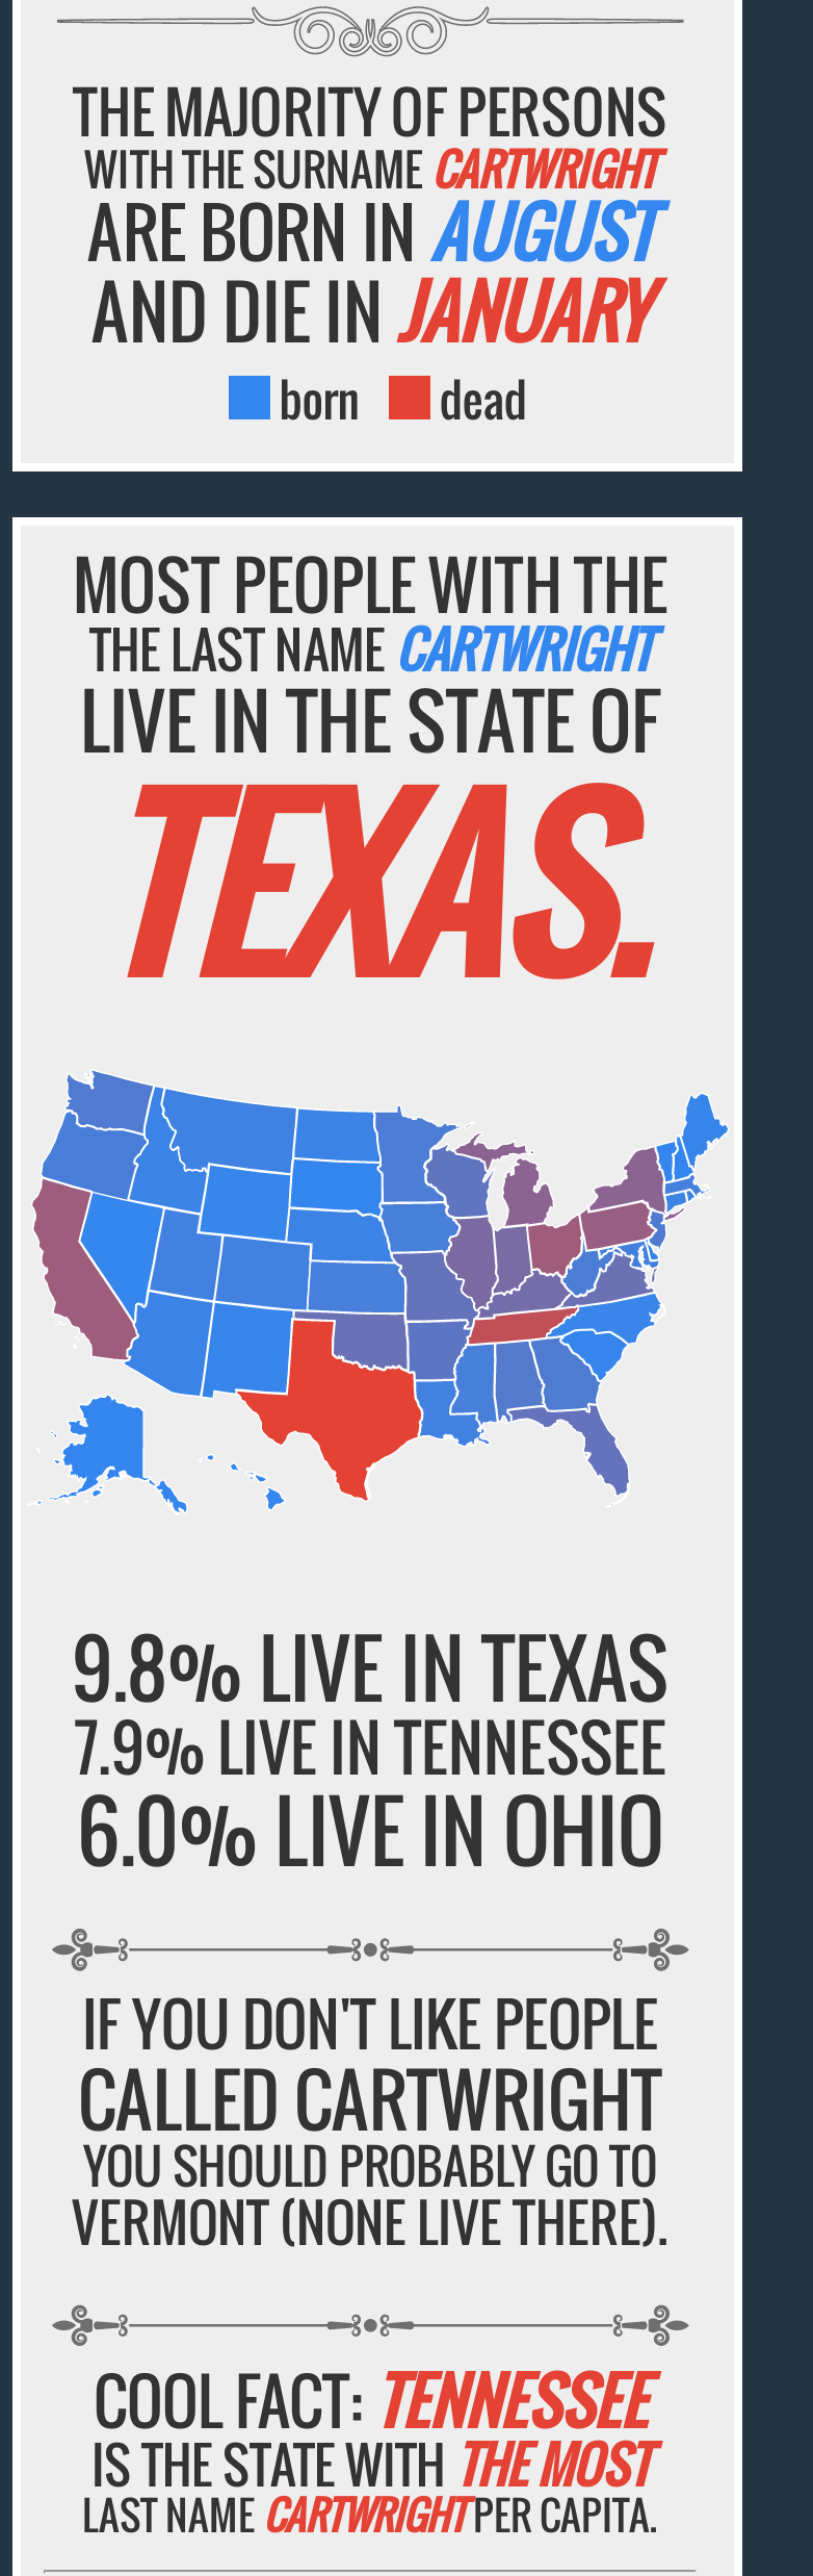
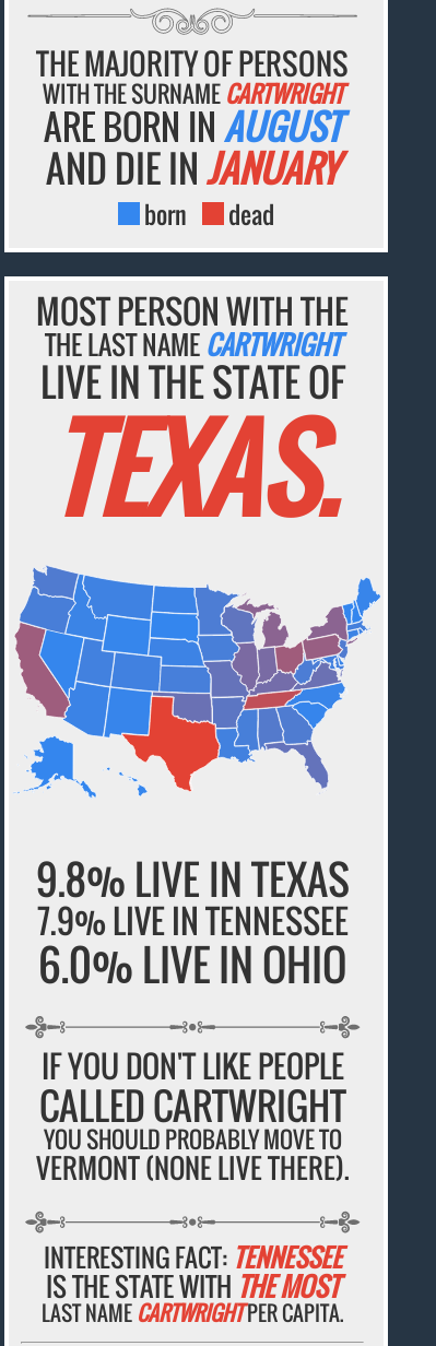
- MOST PEOPLE WITH THE
+ MOST PERSON WITH THE

- YOU SHOULD PROBABLY GO TO
+ YOU SHOULD PROBABLY MOVE TO

- COOL FACT: TENNESSEE
+ INTERESTING FACT: TENNESSEE
